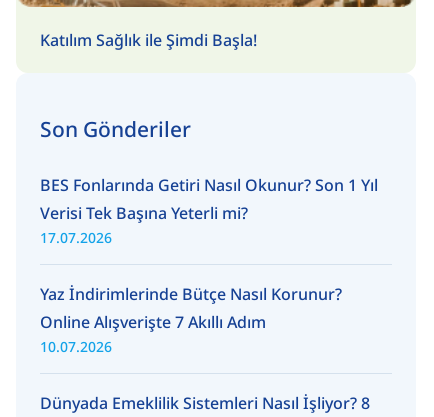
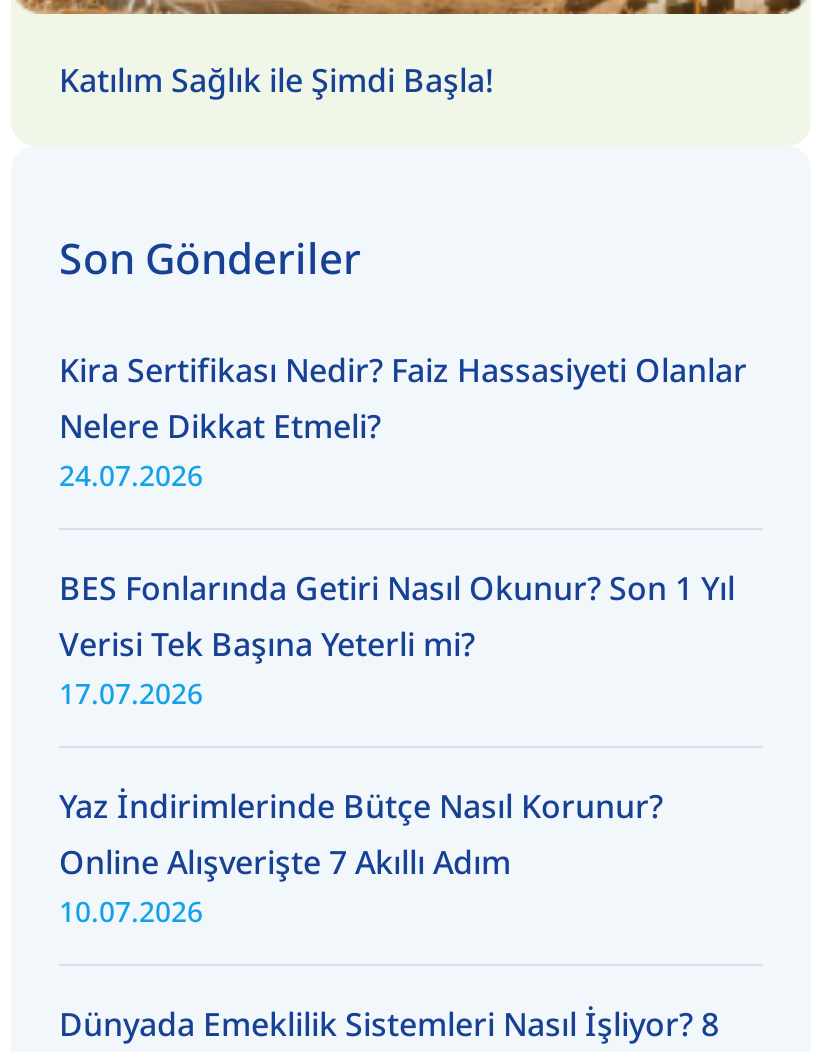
+ Kira Sertifikası Nedir? Faiz Hassasiyeti Olanlar
+ Nelere Dikkat Etmeli?
+ 24.07.2026
